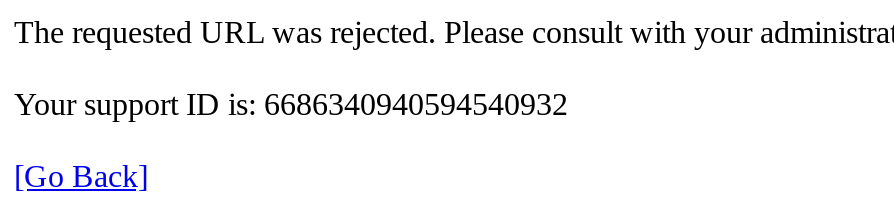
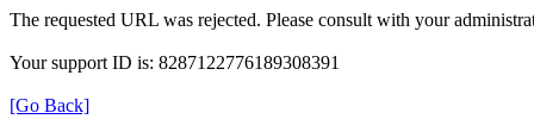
- Your support ID is: 6686340940594540932
+ Your support ID is: 8287122776189308391
